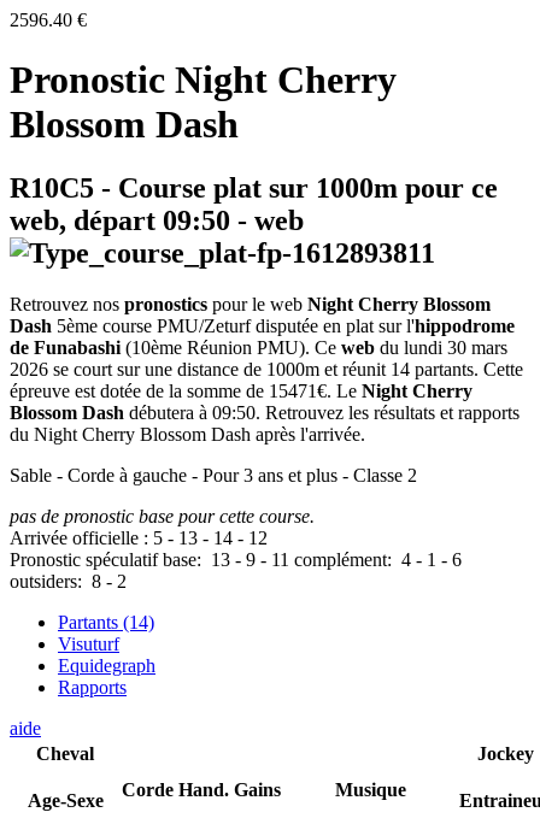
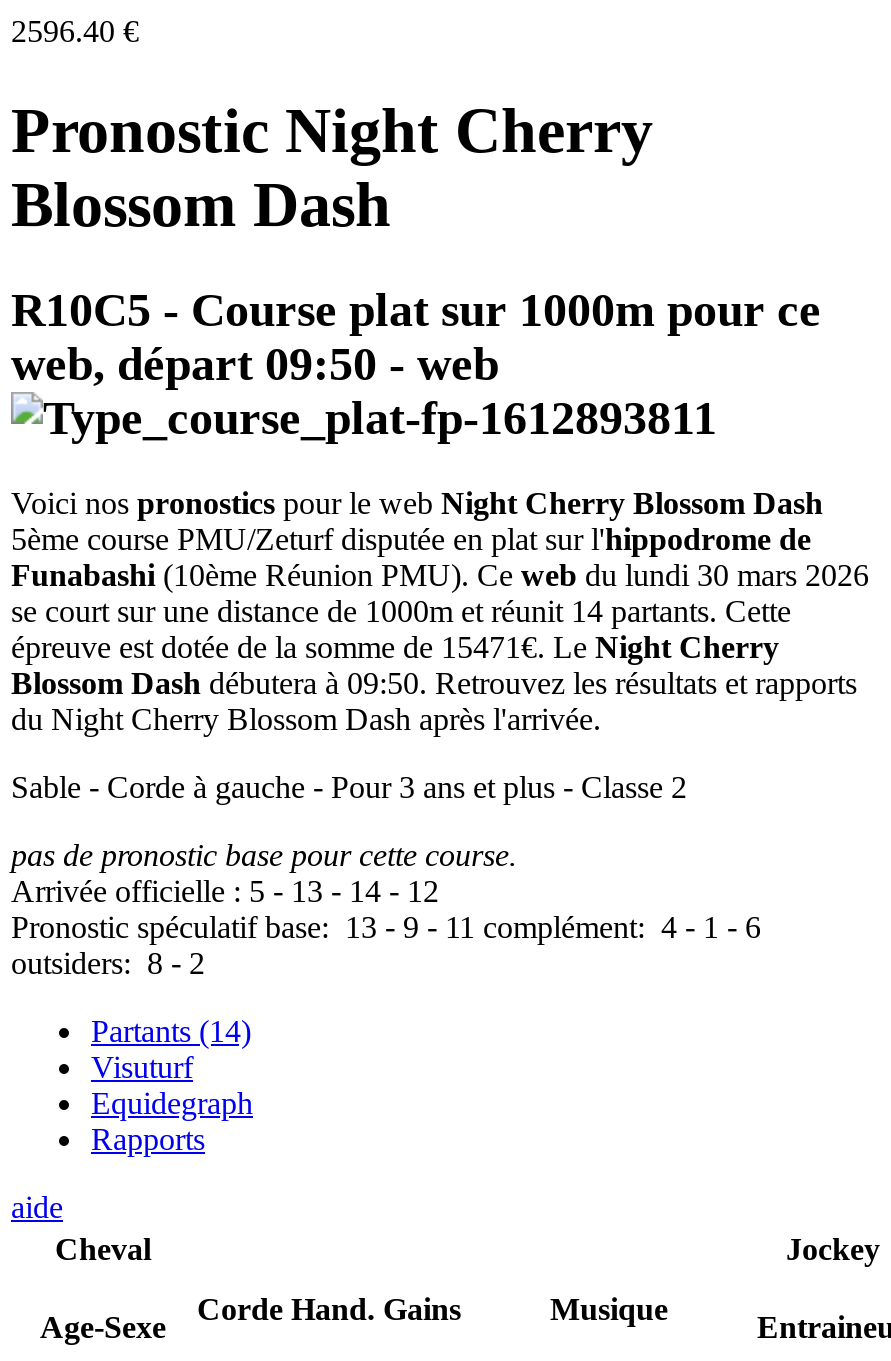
- Retrouvez nos pronostics pour le web Night Cherry Blossom
- Dash 5ème course PMU/Zeturf disputée en plat sur l'hippodrome
- de Funabashi (10ème Réunion PMU). Ce web du lundi 30 mars
- 2026 se court sur une distance de 1000m et réunit 14 partants. Cette
+ Voici nos pronostics pour le web Night Cherry Blossom Dash
+ 5ème course PMU/Zeturf disputée en plat sur l'hippodrome de
+ Funabashi (10ème Réunion PMU). Ce web du lundi 30 mars 2026
+ se court sur une distance de 1000m et réunit 14 partants. Cette
